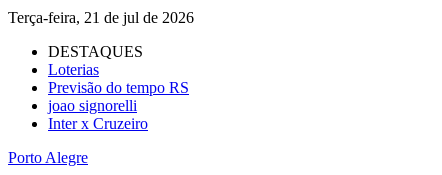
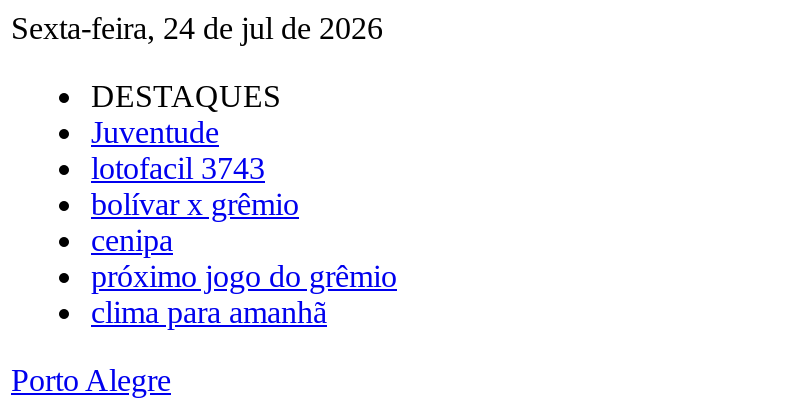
- Terça-feira, 21 de jul de 2026
+ Sexta-feira, 24 de jul de 2026

- Loterias
- Previsão do tempo RS
- joao signorelli
- Inter x Cruzeiro
+ Juventude
+ lotofacil 3743
+ bolívar x grêmio
+ cenipa
+ próximo jogo do grêmio
+ clima para amanhã
